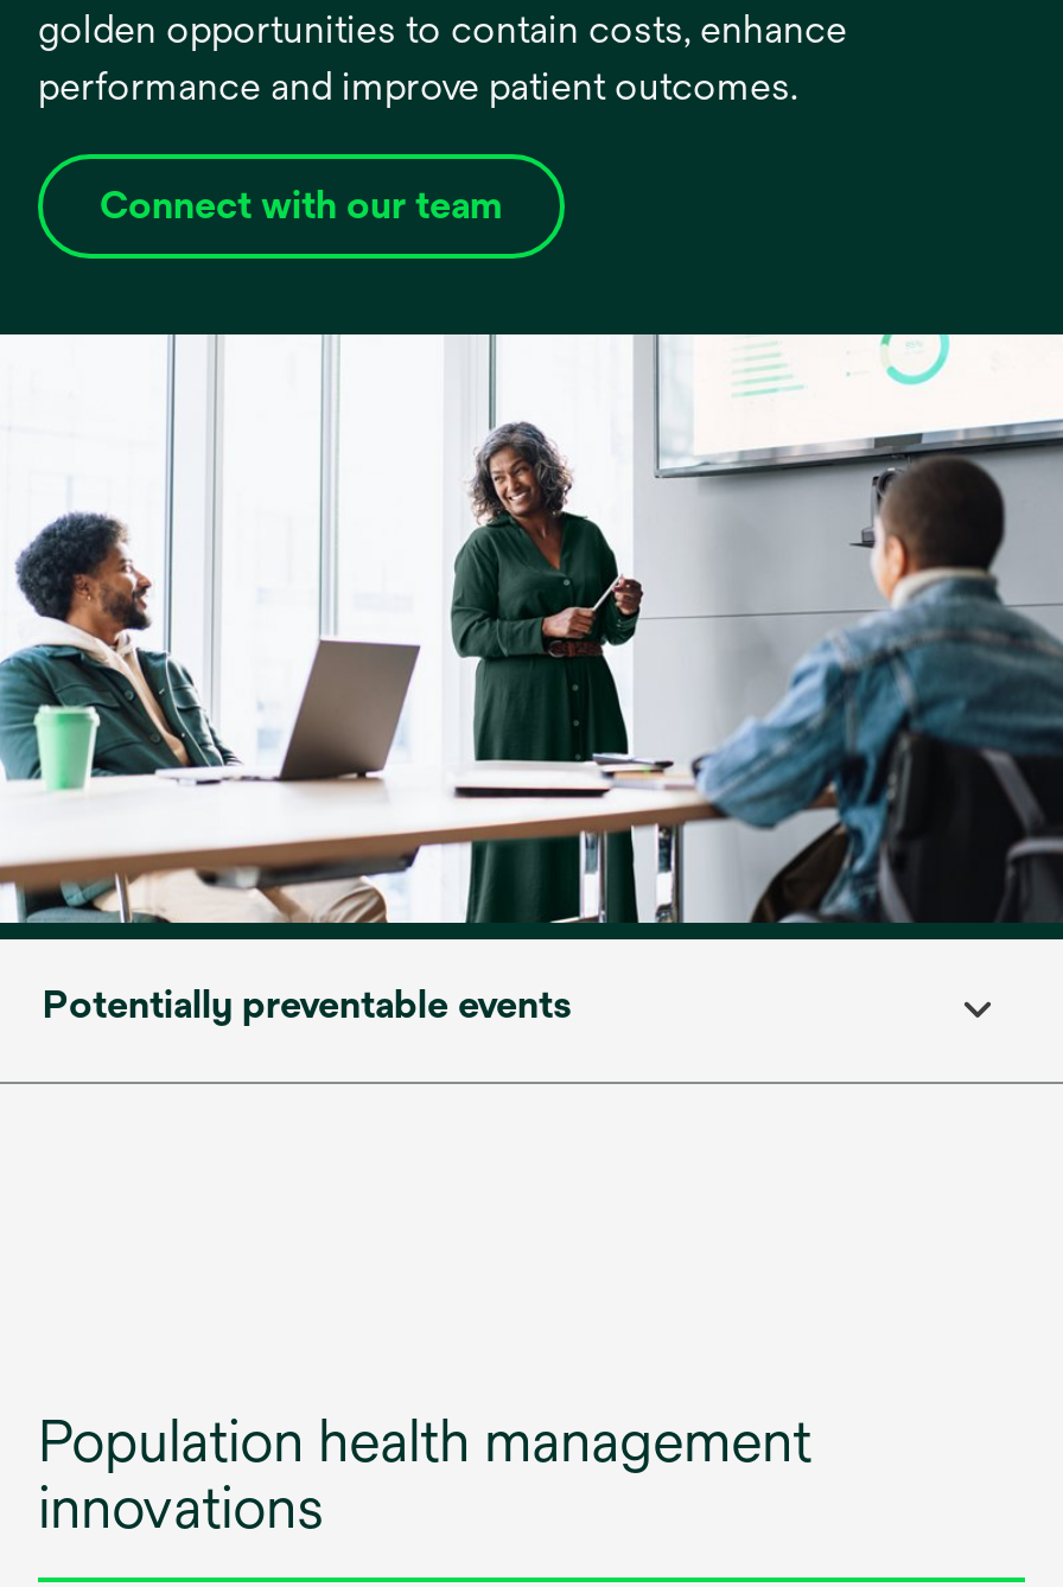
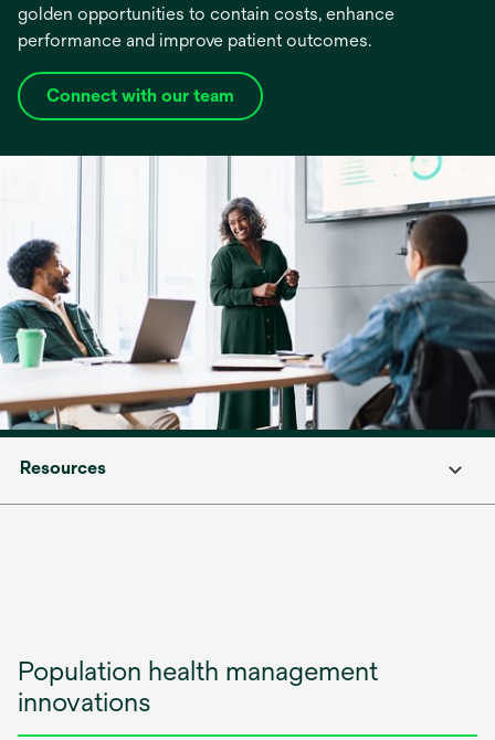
- Potentially preventable events
+ Resources
